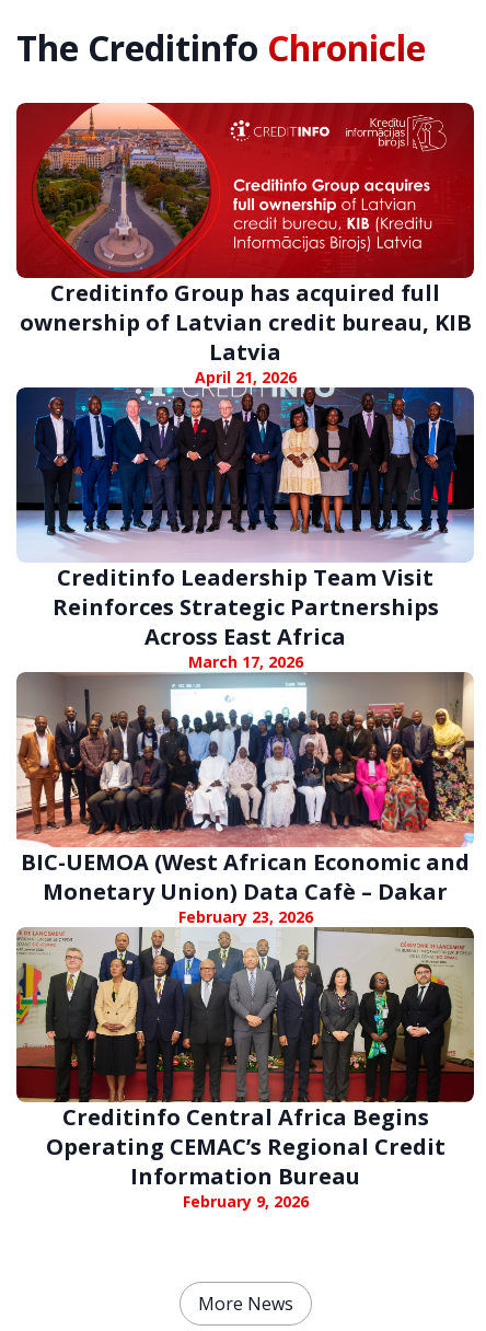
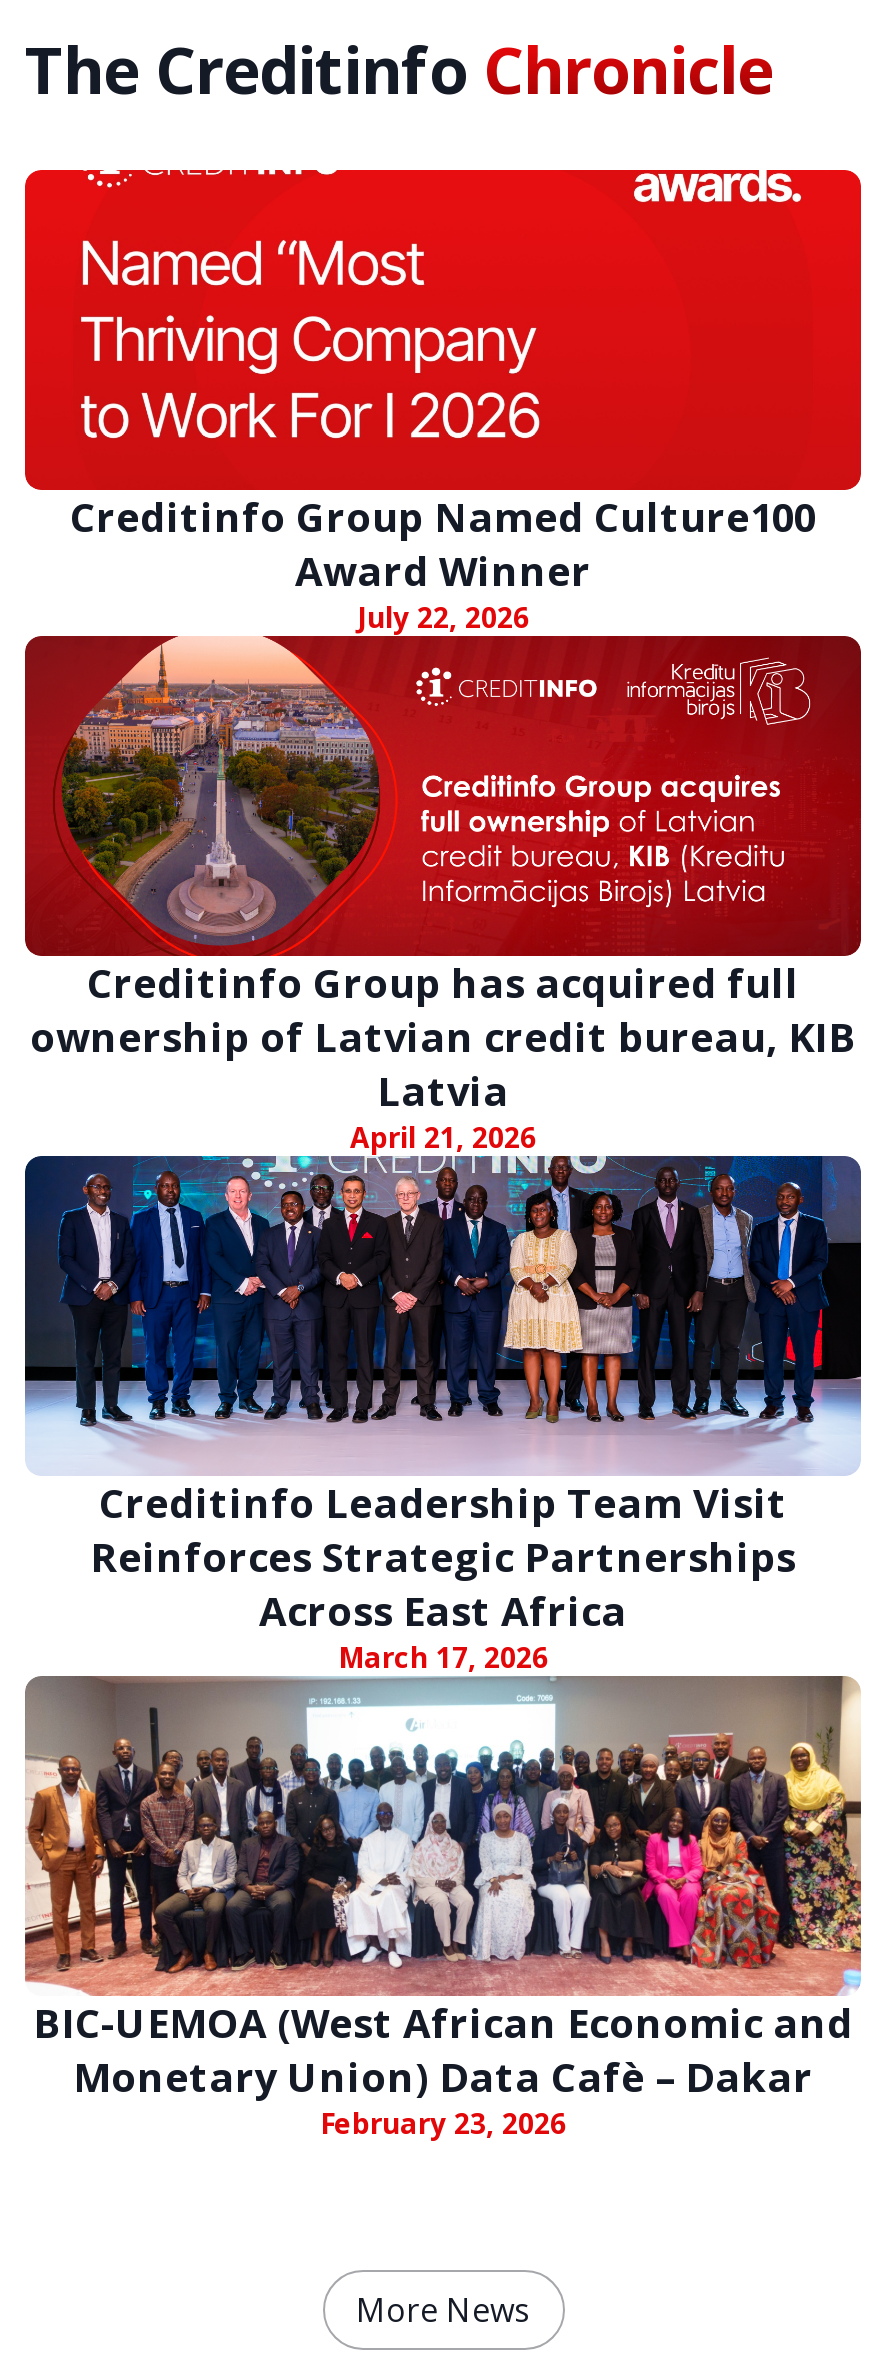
+ [image]
+ Creditinfo Group Named Culture100
+ Award Winner
+ July 22, 2026

moved down: [image] | Creditinfo Group has acquired full | ownership of Latvian credit bureau, KIB | ... | Monetary Union) Data Cafè – Dakar | February 23, 2026

- [image]
- Creditinfo Central Africa Begins
- Operating CEMAC’s Regional Credit
- Information Bureau
- February 9, 2026
